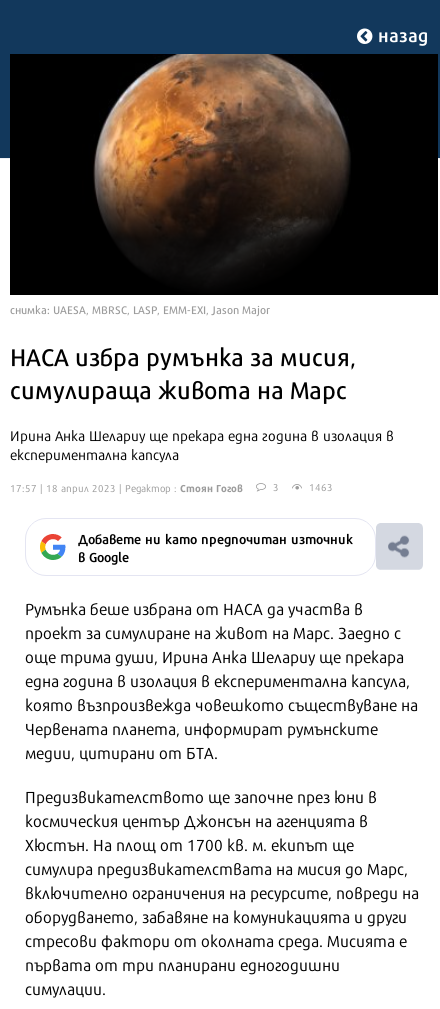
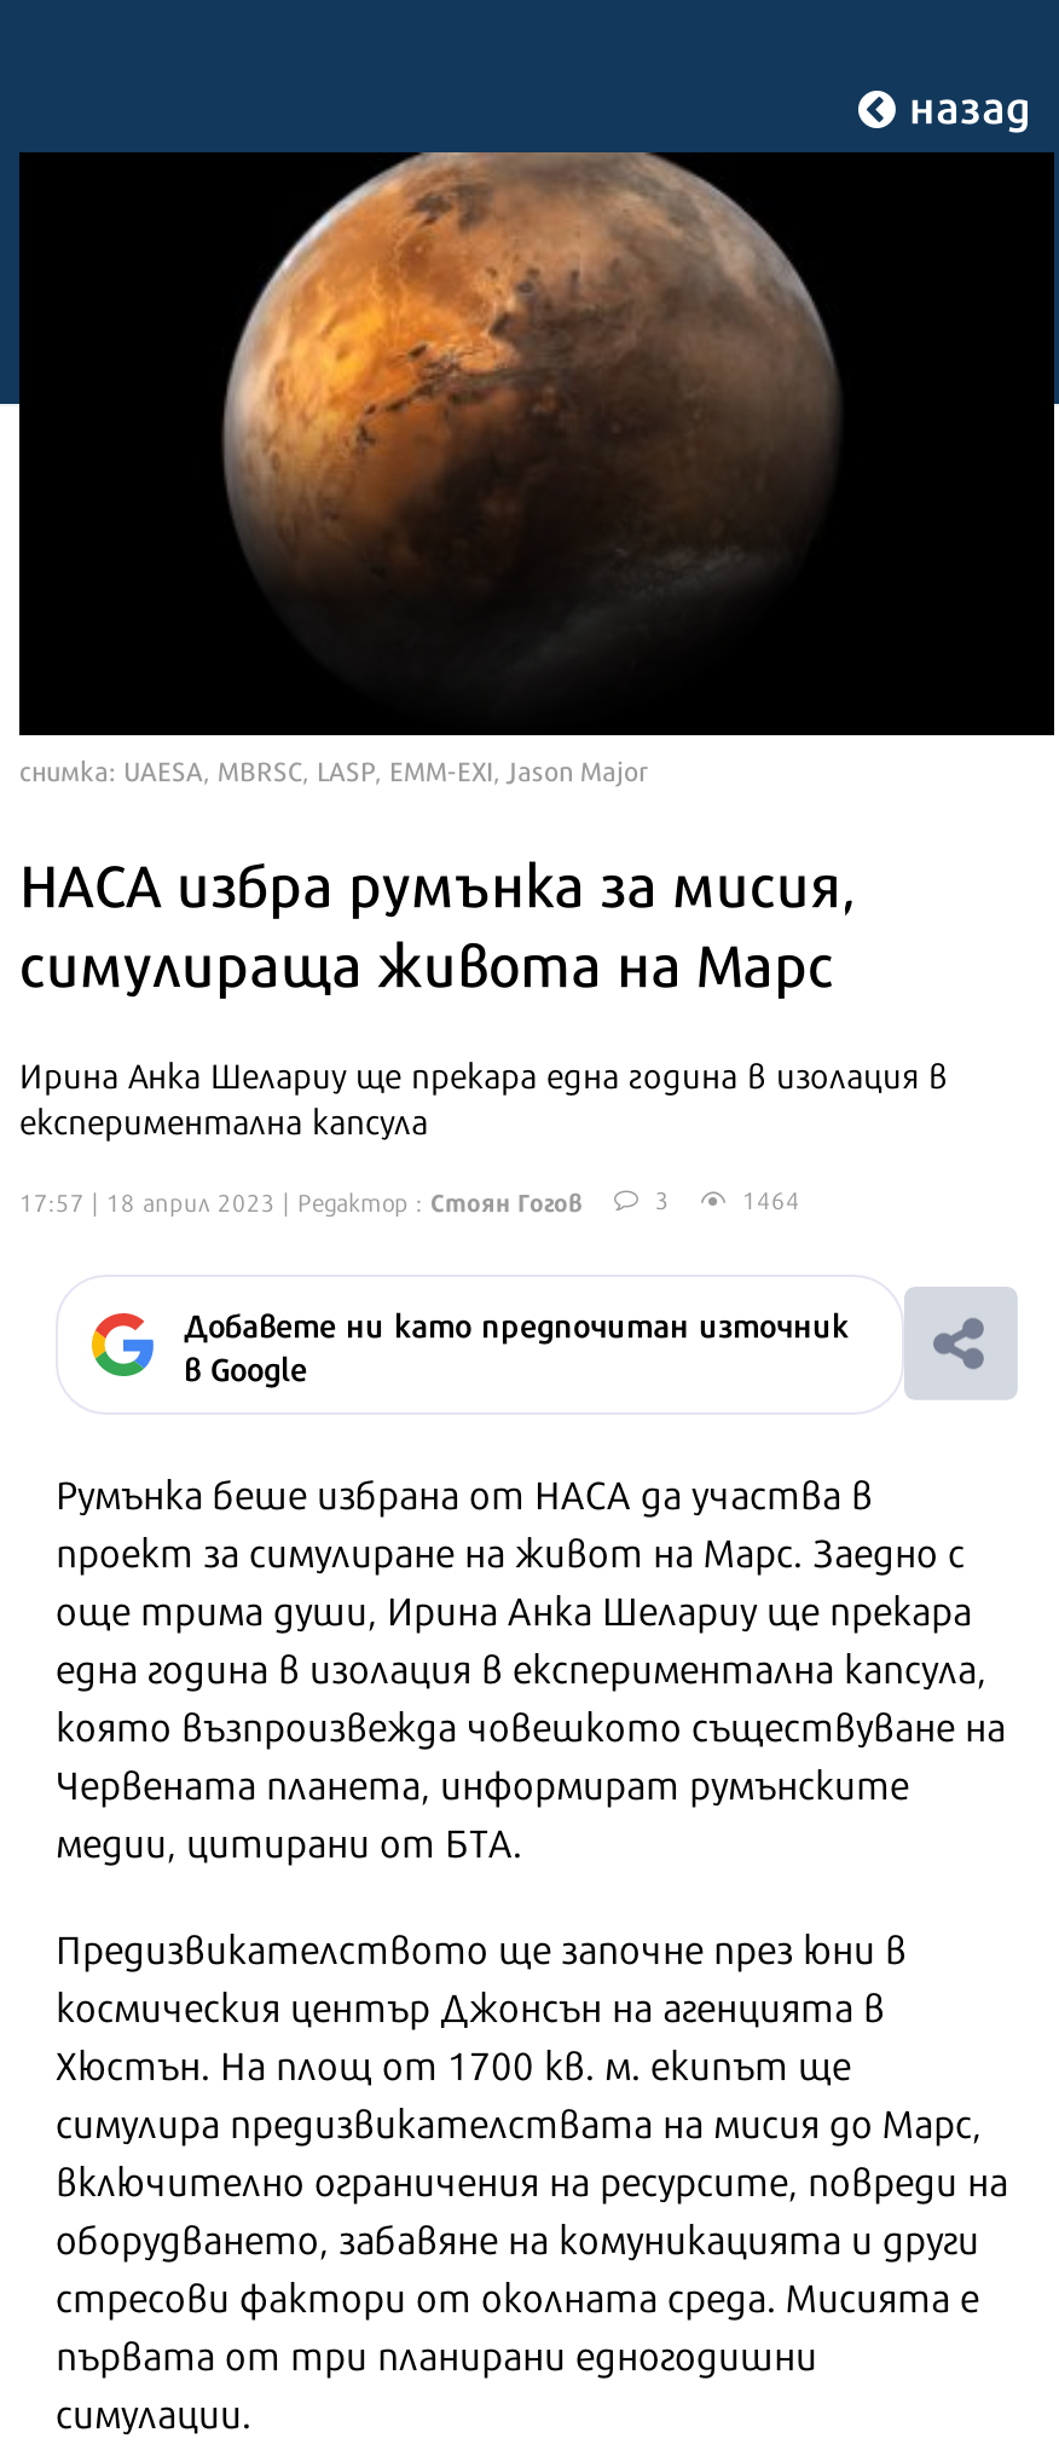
- 1463
+ 1464
